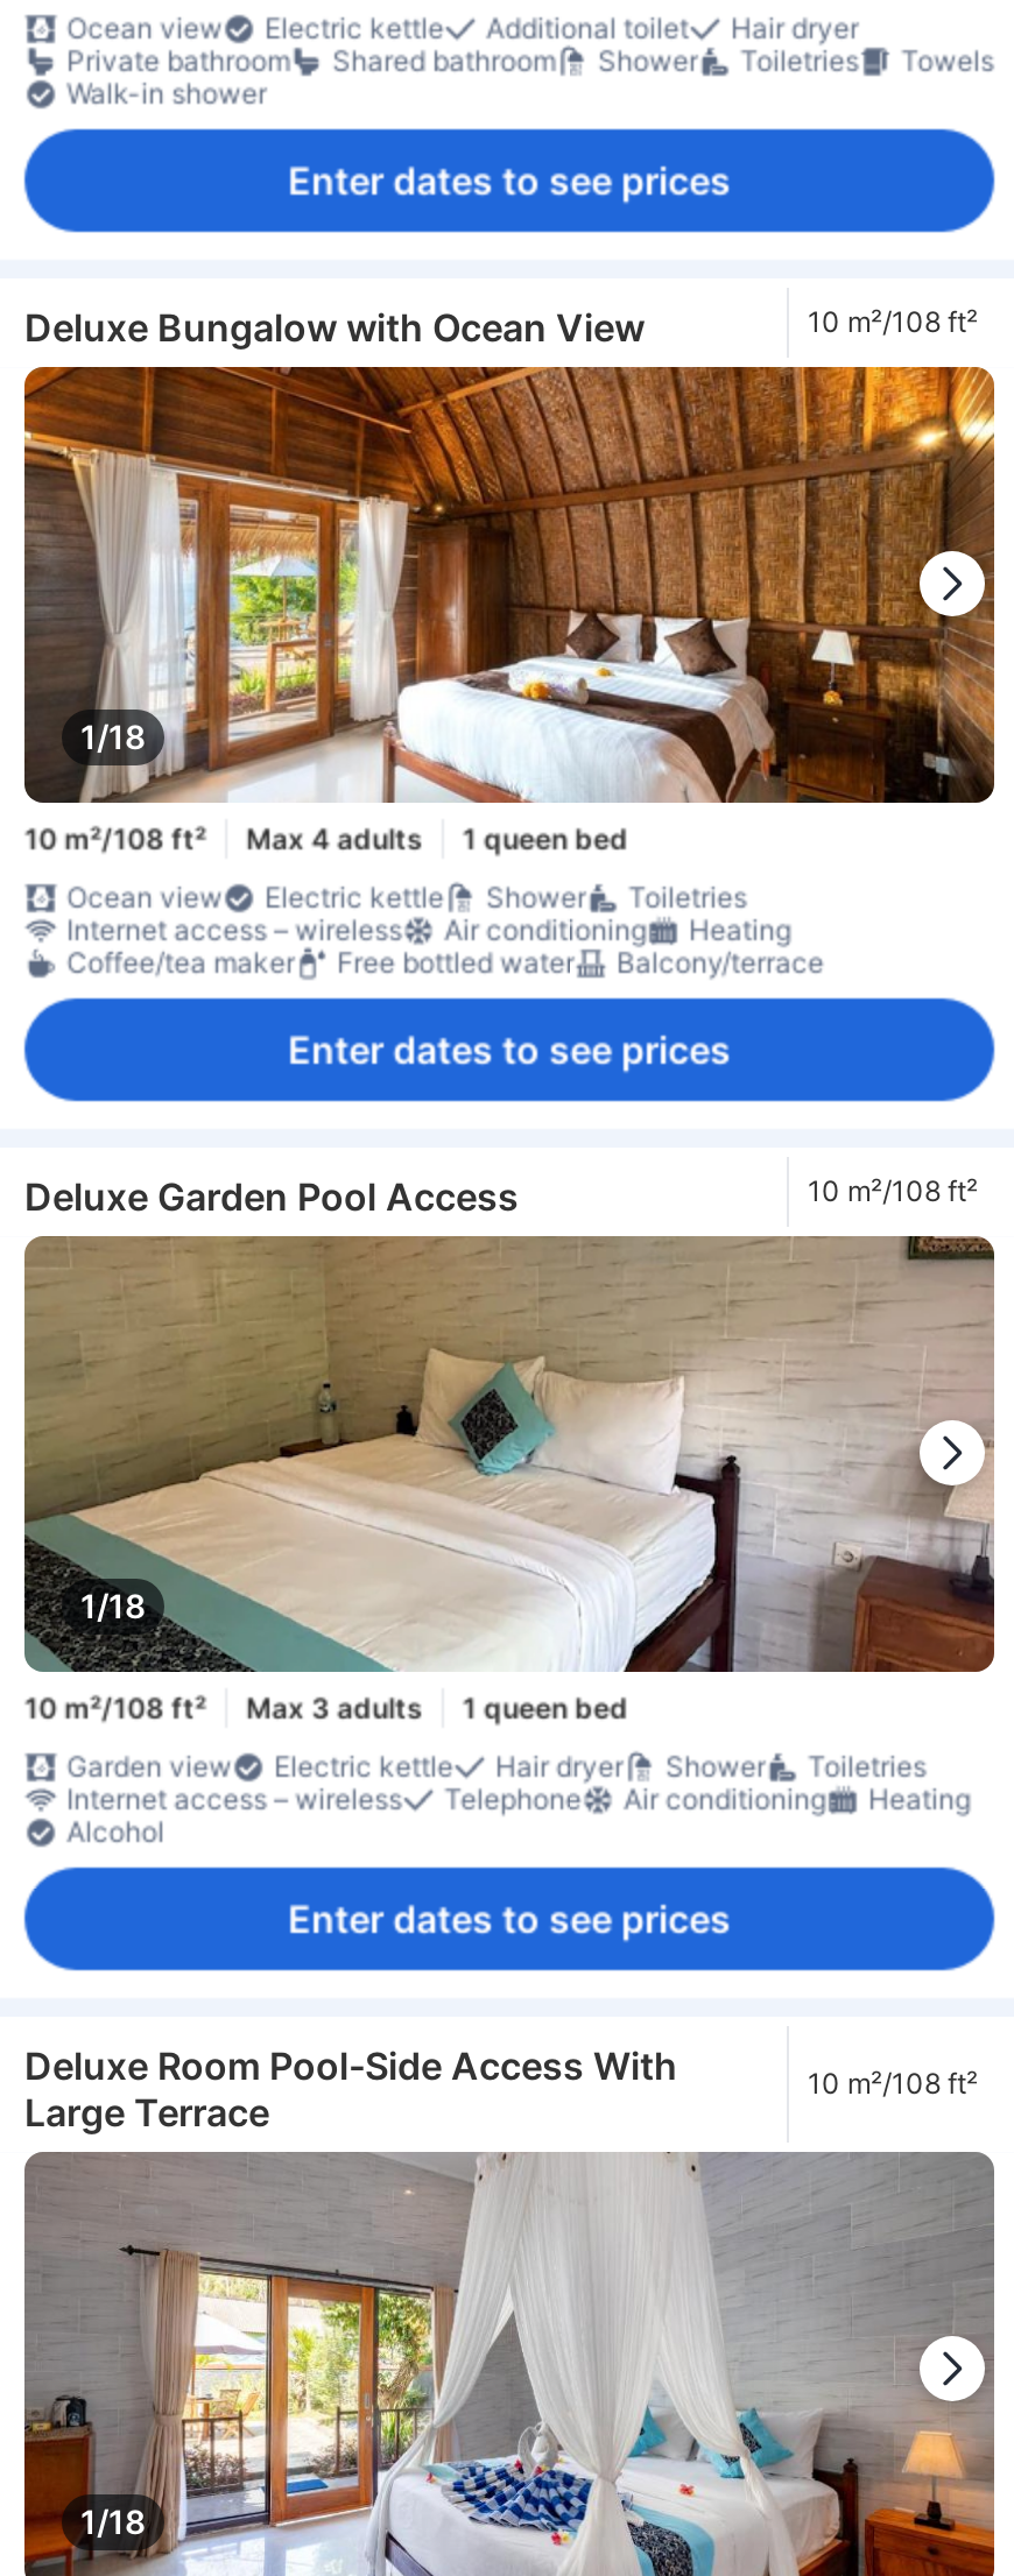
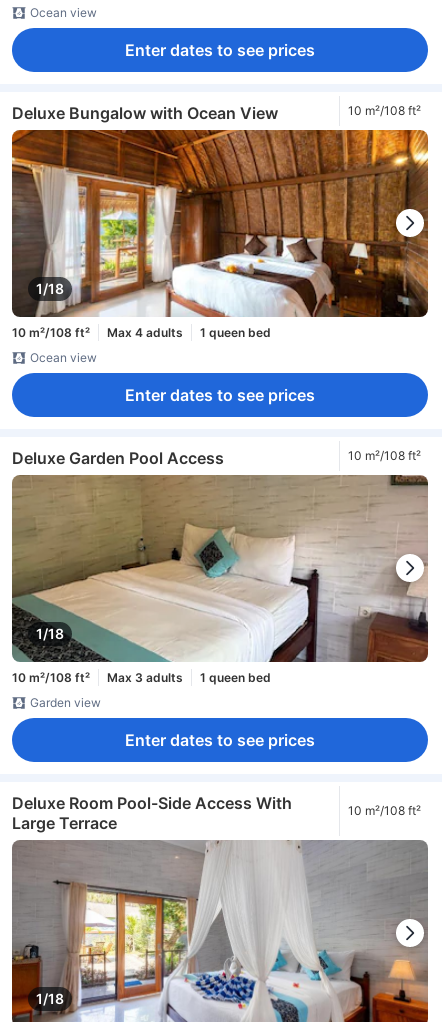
- Electric kettle
- Additional toilet
- Hair dryer
- Private bathroom
- Shared bathroom
- Shower
- Toiletries
- Towels
- Walk-in shower

- Electric kettle
- Shower
- Toiletries
- Internet access – wireless
- Air conditioning
- Heating
- Coffee/tea maker
- Free bottled water
- Balcony/terrace

- Electric kettle
- Hair dryer
- Shower
- Toiletries
- Internet access – wireless
- Telephone
- Air conditioning
- Heating
- Alcohol
